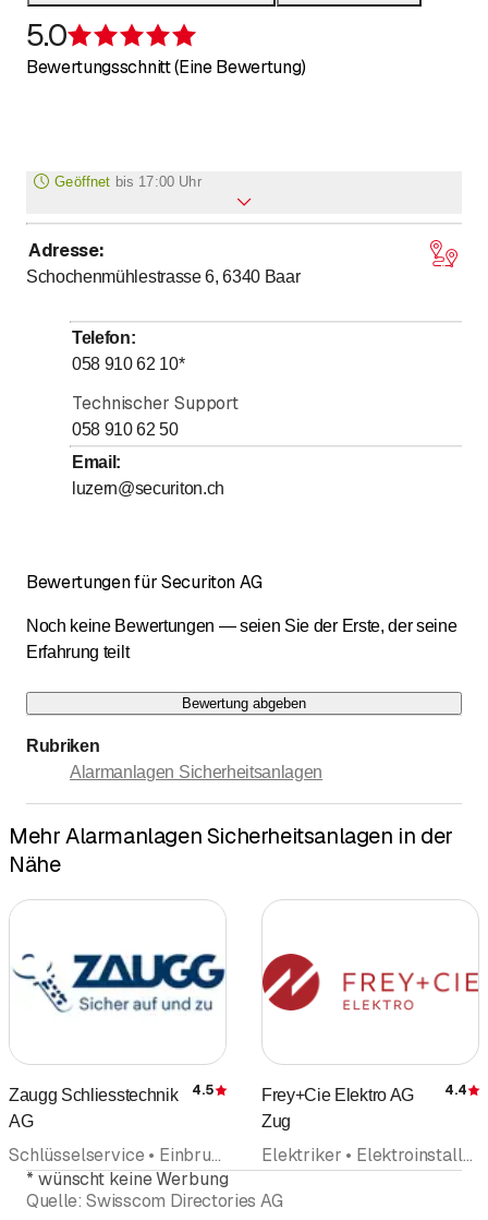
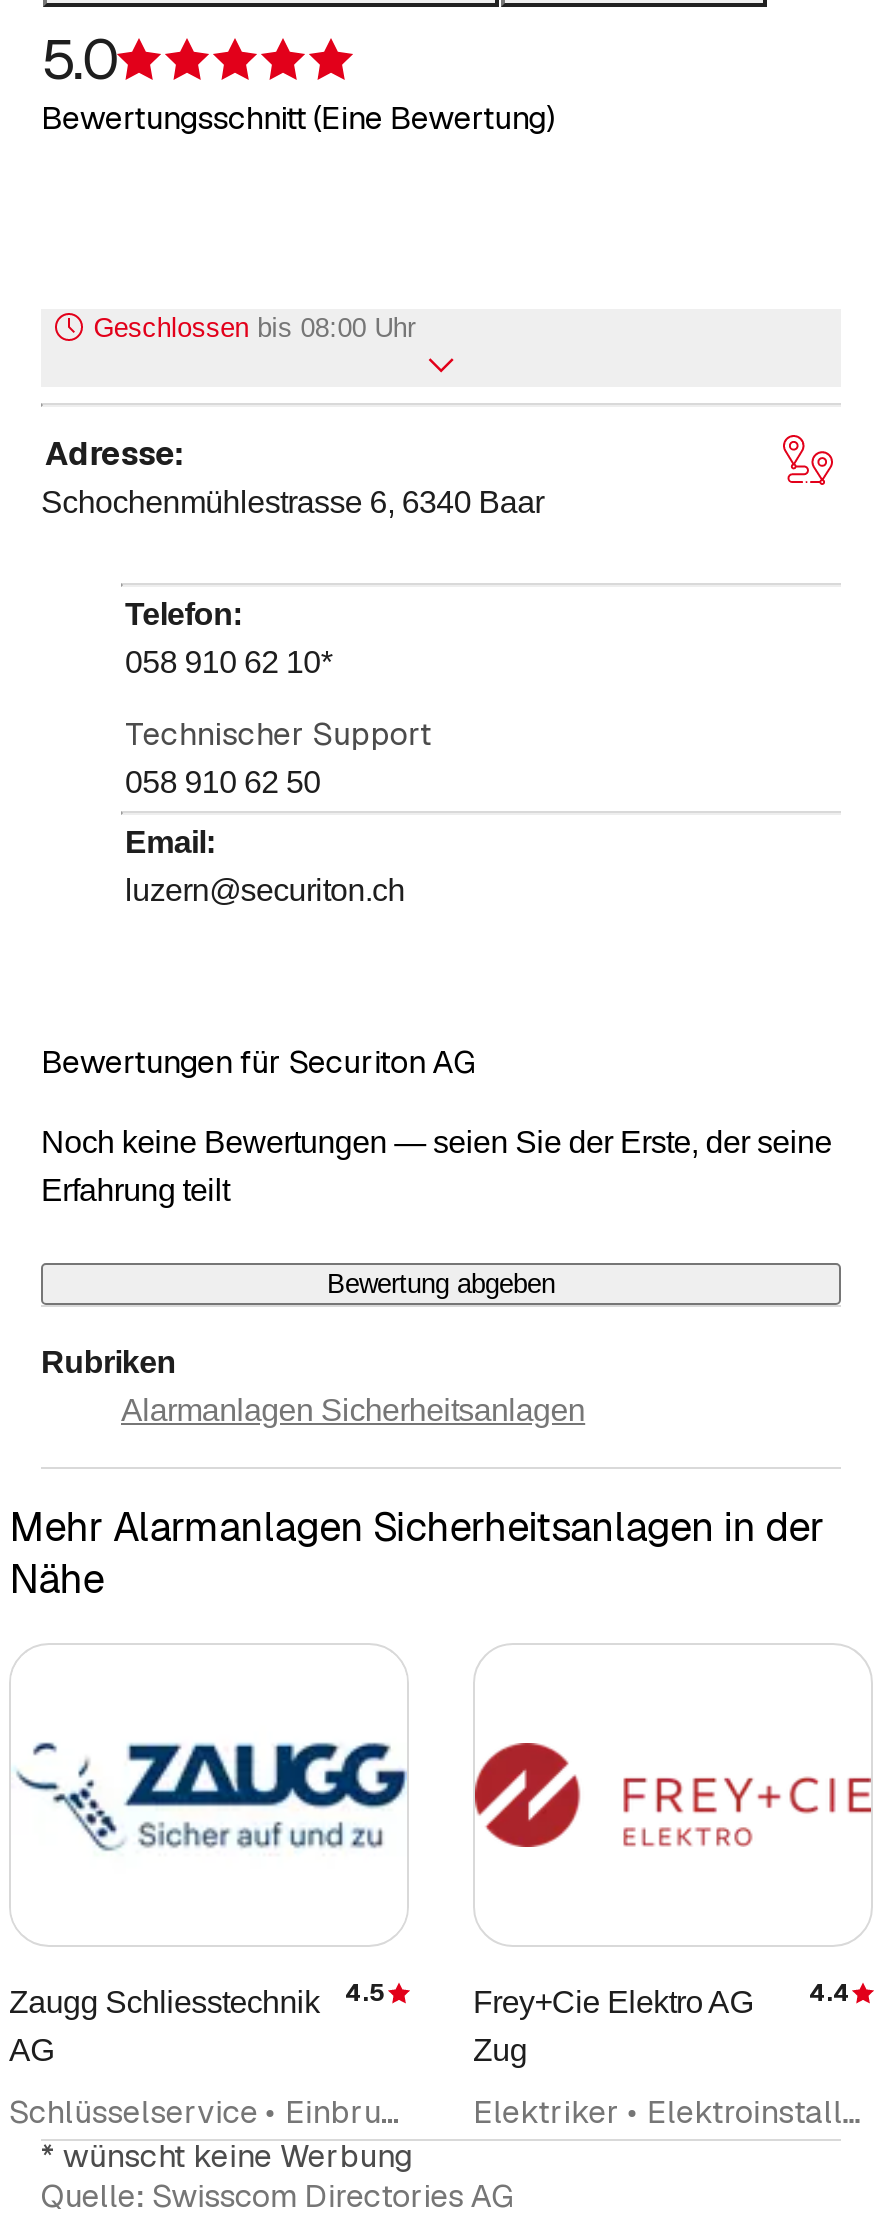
- Geöffnet bis 17:00 Uhr
+ Geschlossen bis 08:00 Uhr
